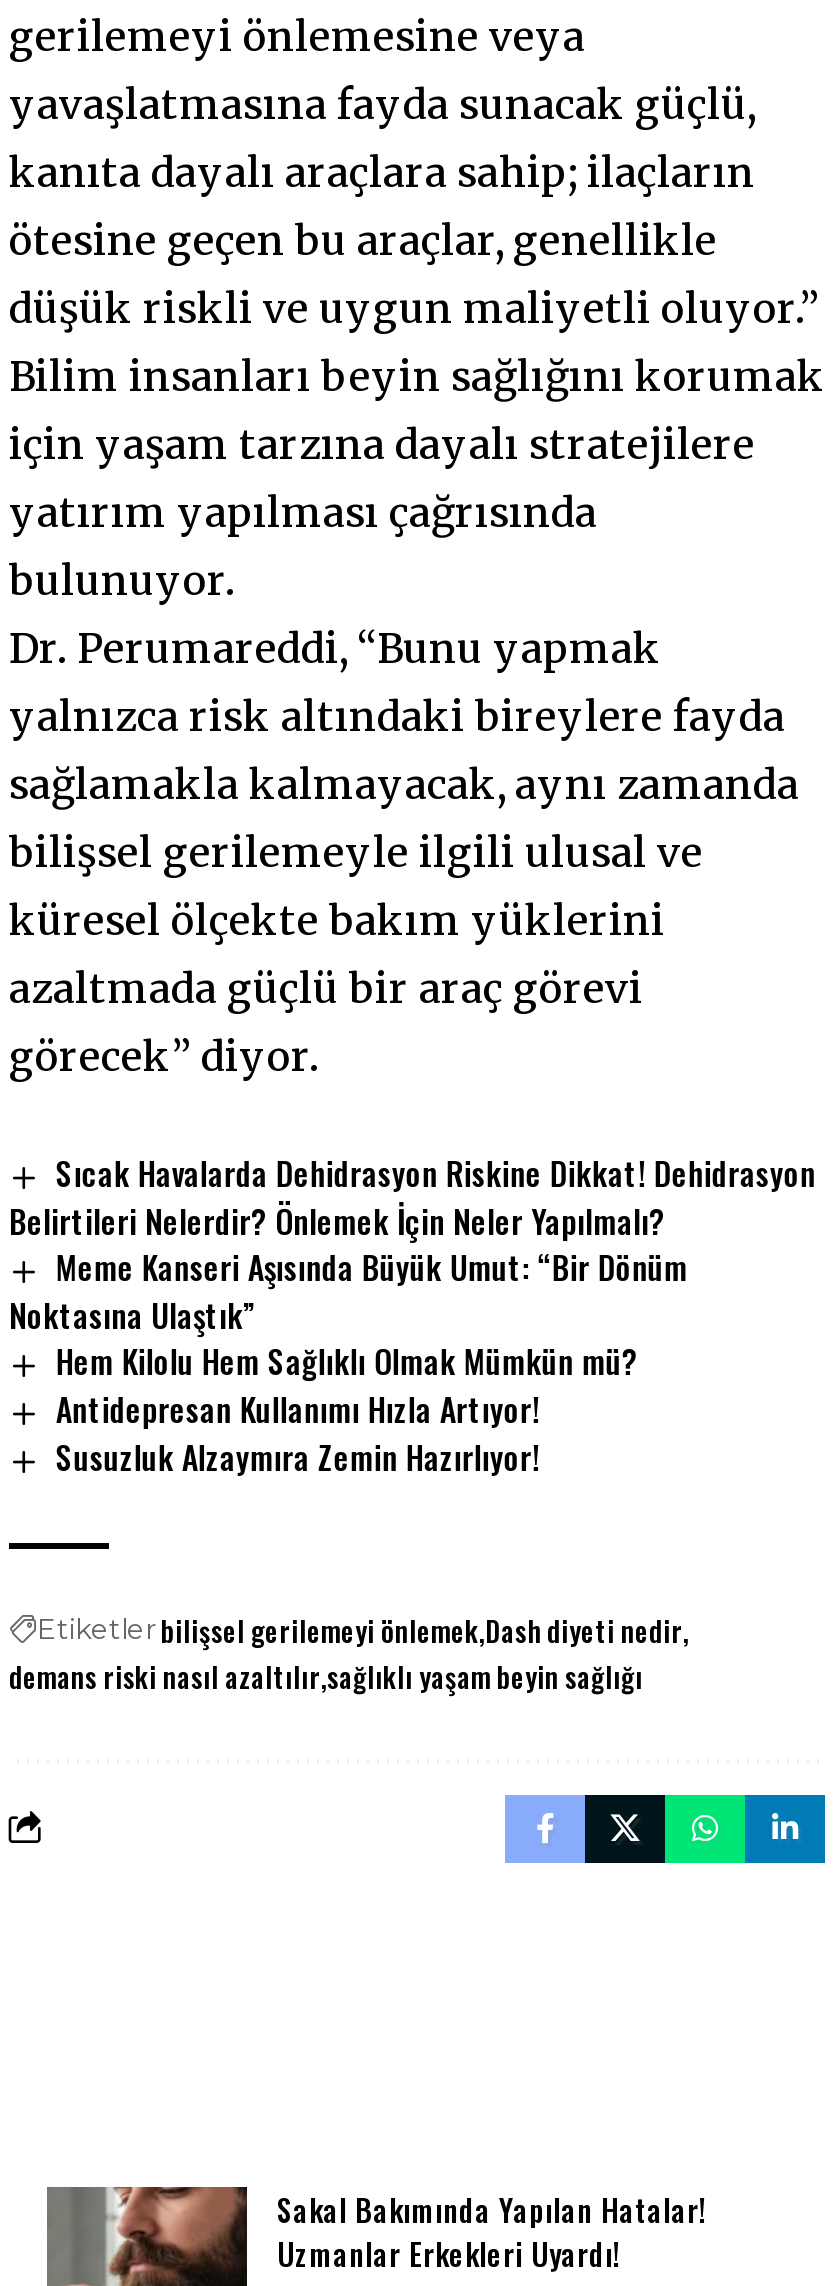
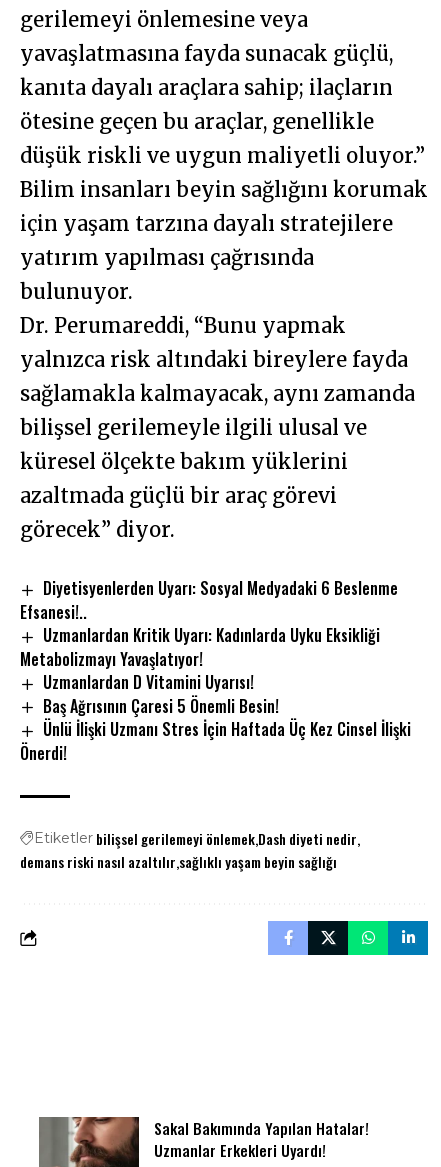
- Sıcak Havalarda Dehidrasyon Riskine Dikkat! Dehidrasyon
- Belirtileri Nelerdir? Önlemek İçin Neler Yapılmalı?
- Meme Kanseri Aşısında Büyük Umut: “Bir Dönüm
- Noktasına Ulaştık”
- Hem Kilolu Hem Sağlıklı Olmak Mümkün mü?
- Antidepresan Kullanımı Hızla Artıyor!
- Susuzluk Alzaymıra Zemin Hazırlıyor!
+ Diyetisyenlerden Uyarı: Sosyal Medyadaki 6 Beslenme
+ Efsanesi!..
+ Uzmanlardan Kritik Uyarı: Kadınlarda Uyku Eksikliği
+ Metabolizmayı Yavaşlatıyor!
+ Uzmanlardan D Vitamini Uyarısı!
+ Baş Ağrısının Çaresi 5 Önemli Besin!
+ Ünlü İlişki Uzmanı Stres İçin Haftada Üç Kez Cinsel İlişki
+ Önerdi!
